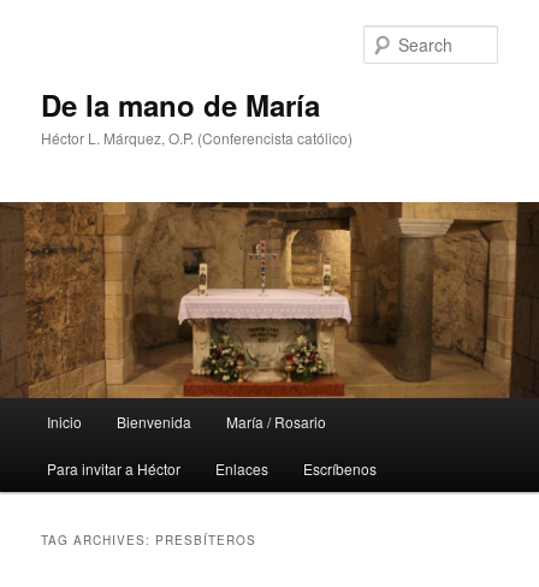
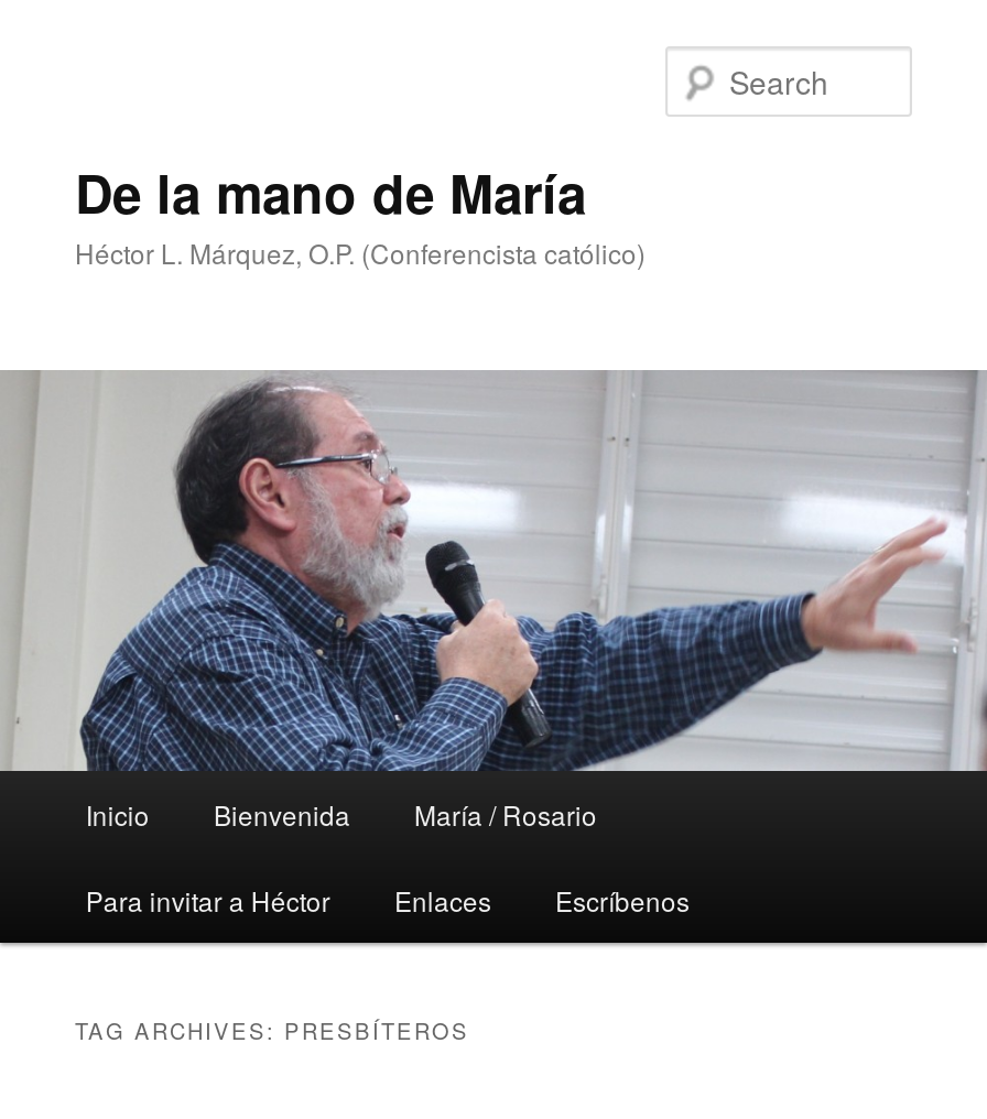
- [image]
+ [image]
